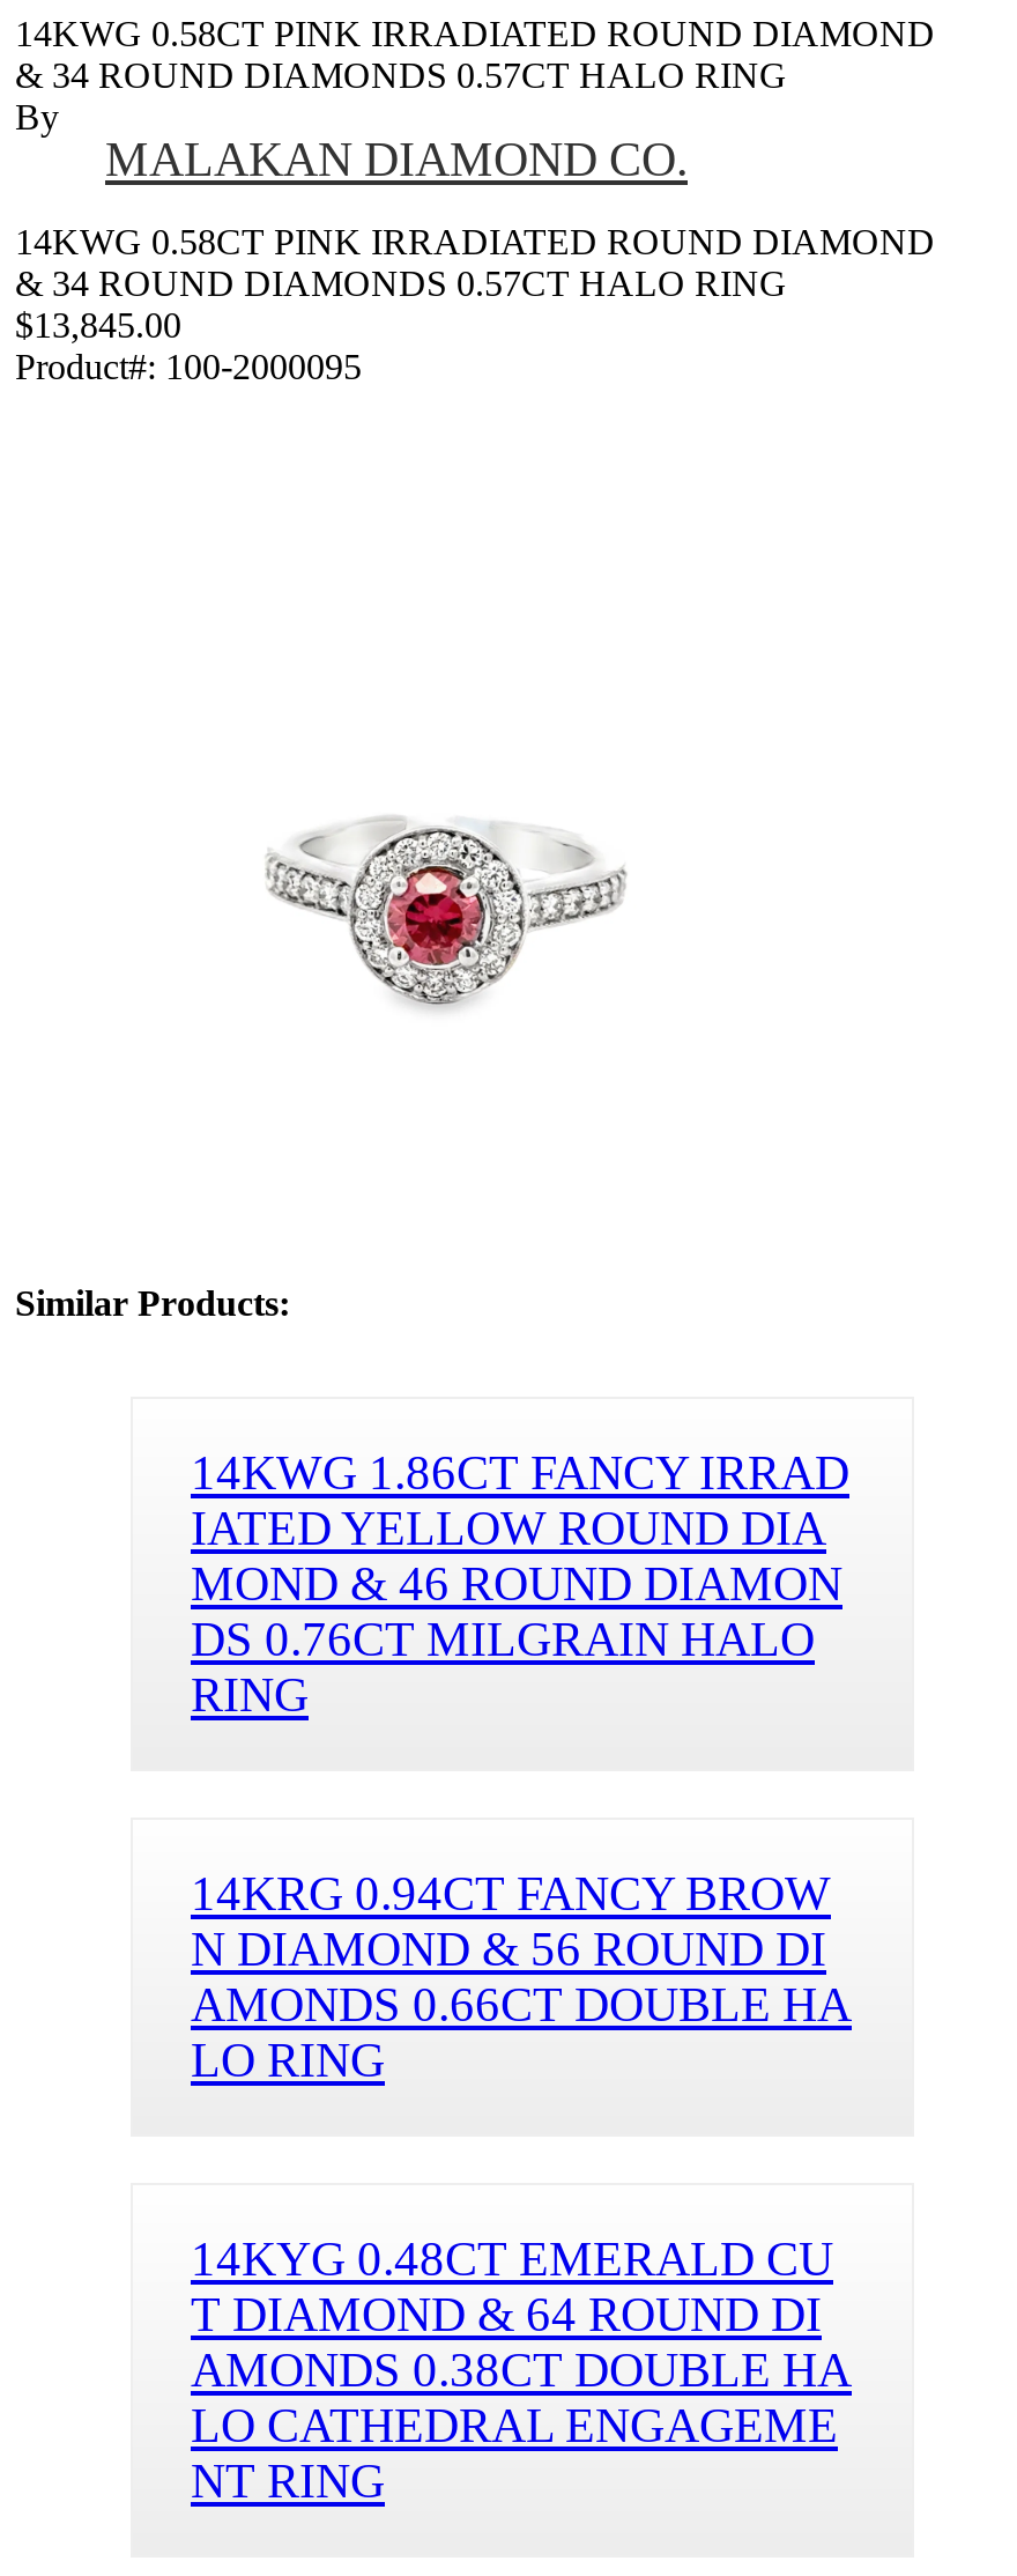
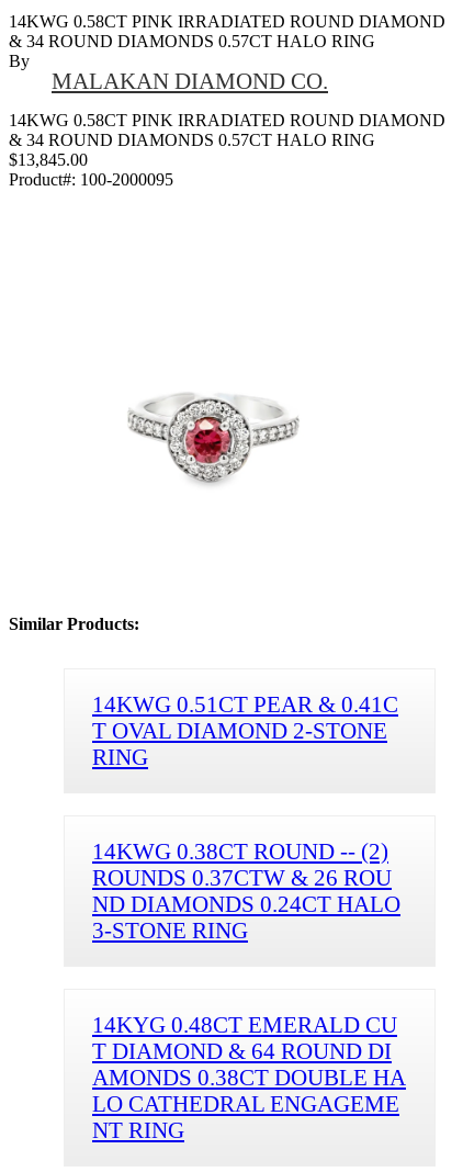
- 14KWG 1.86CT FANCY IRRAD
- IATED YELLOW ROUND DIA
- MOND & 46 ROUND DIAMON
- DS 0.76CT MILGRAIN HALO
+ 14KWG 0.51CT PEAR & 0.41C
+ T OVAL DIAMOND 2-STONE

- 14KRG 0.94CT FANCY BROW
- N DIAMOND & 56 ROUND DI
- AMONDS 0.66CT DOUBLE HA
- LO RING
+ 14KWG 0.38CT ROUND -- (2)
+ ROUNDS 0.37CTW & 26 ROU
+ ND DIAMONDS 0.24CT HALO
+ 3-STONE RING
